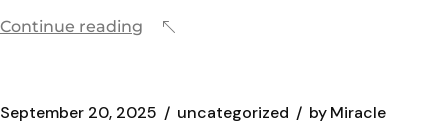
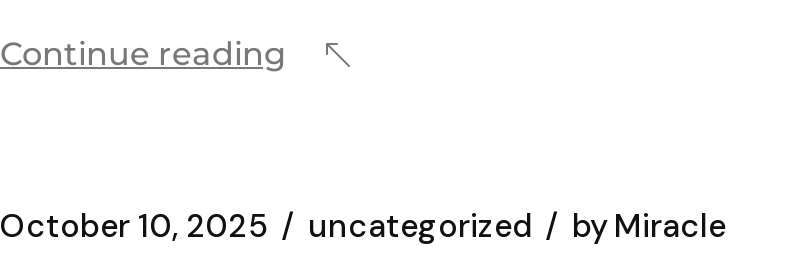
- September 20, 2025 uncategorized by Miracle
+ October 10, 2025 uncategorized by Miracle
